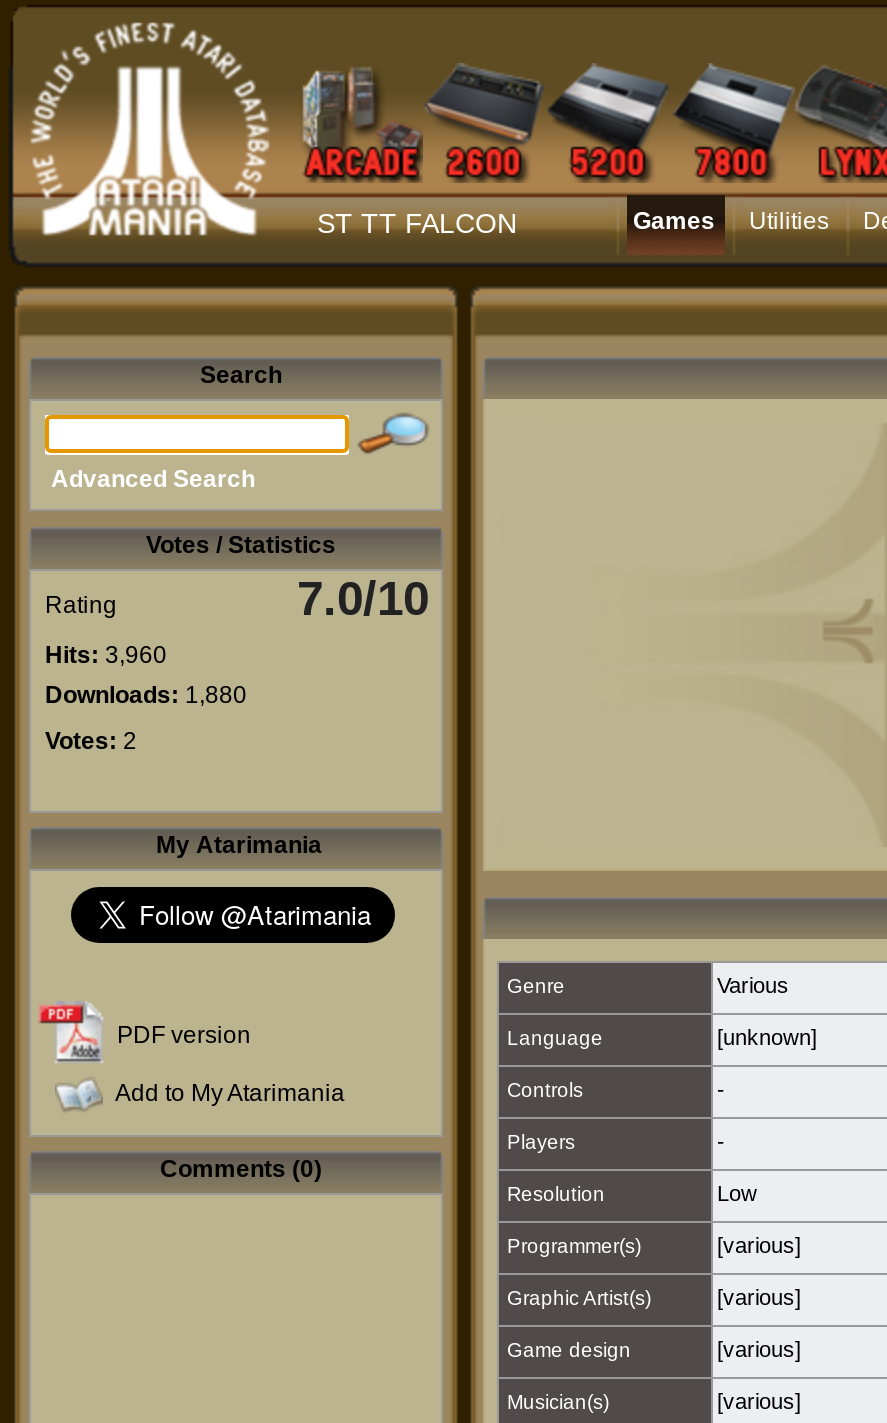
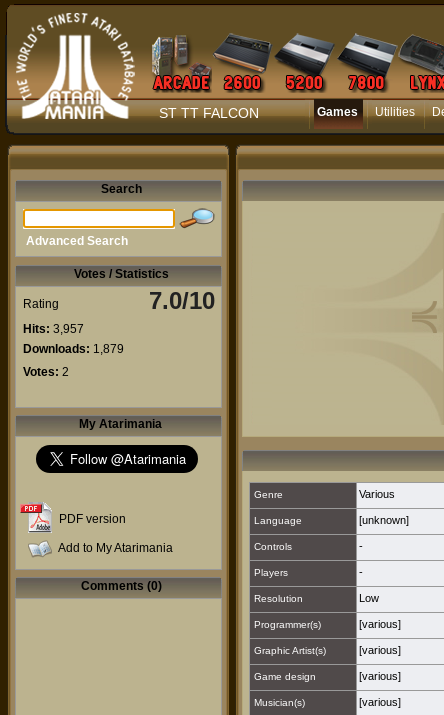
- Hits: 3,960
+ Hits: 3,957

- Downloads: 1,880
+ Downloads: 1,879
